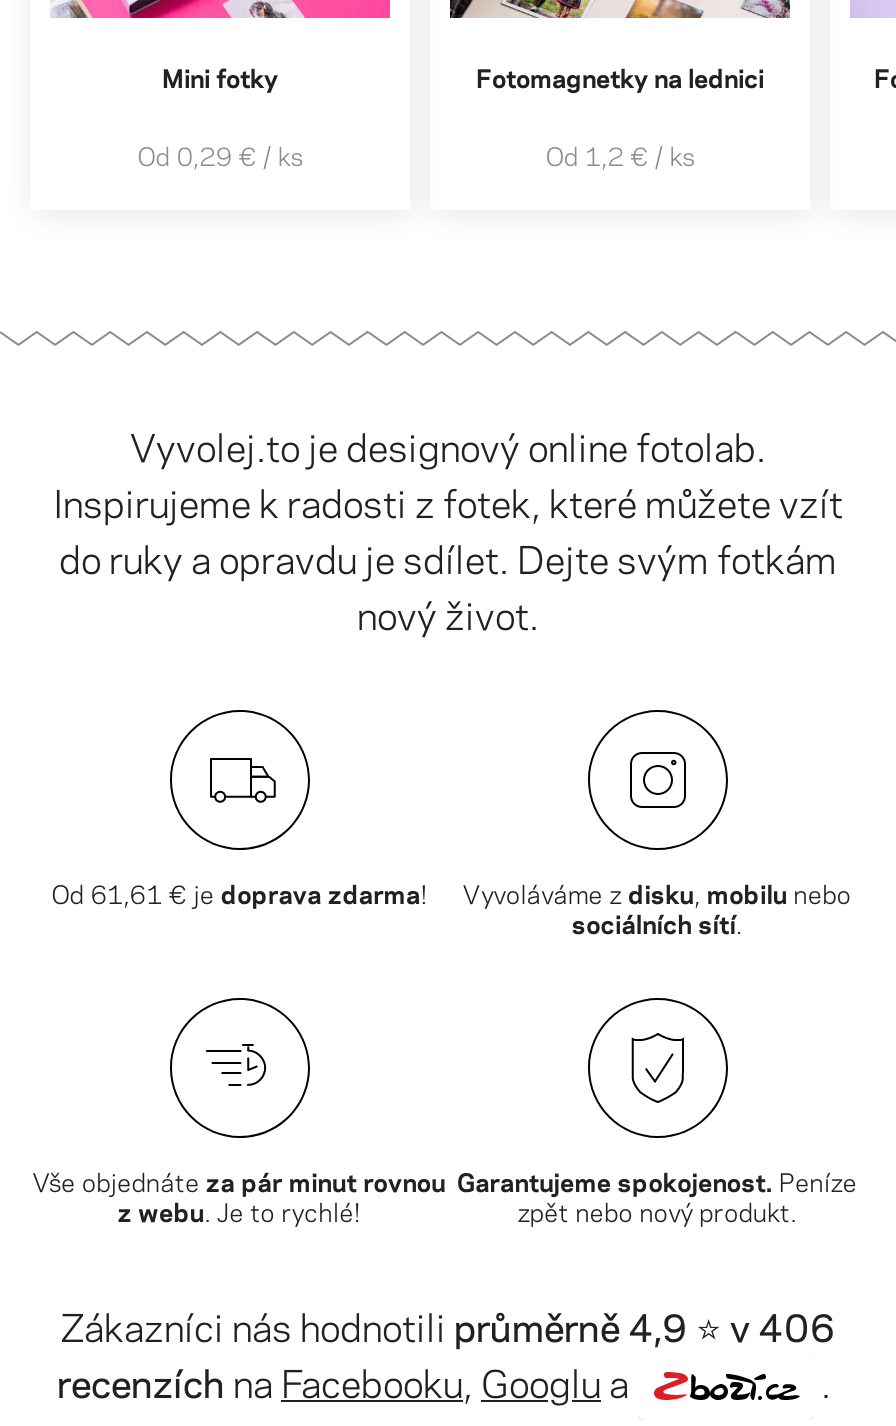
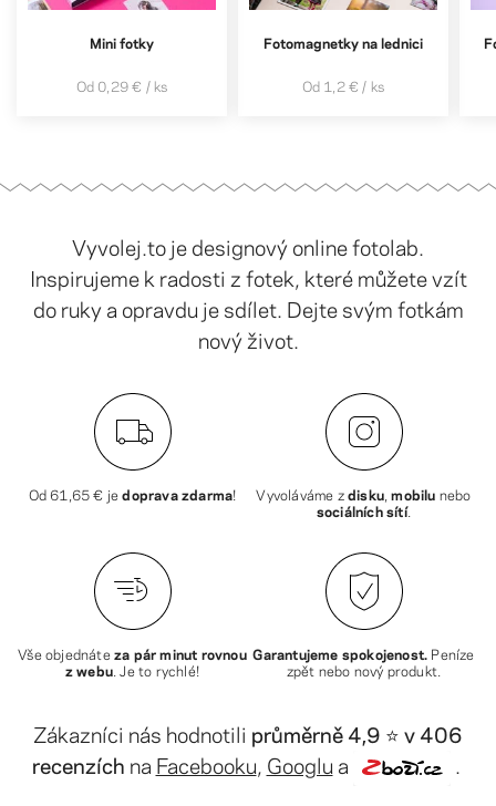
- Od 61,61 €je doprava zdarma!
+ Od 61,65 €je doprava zdarma!
